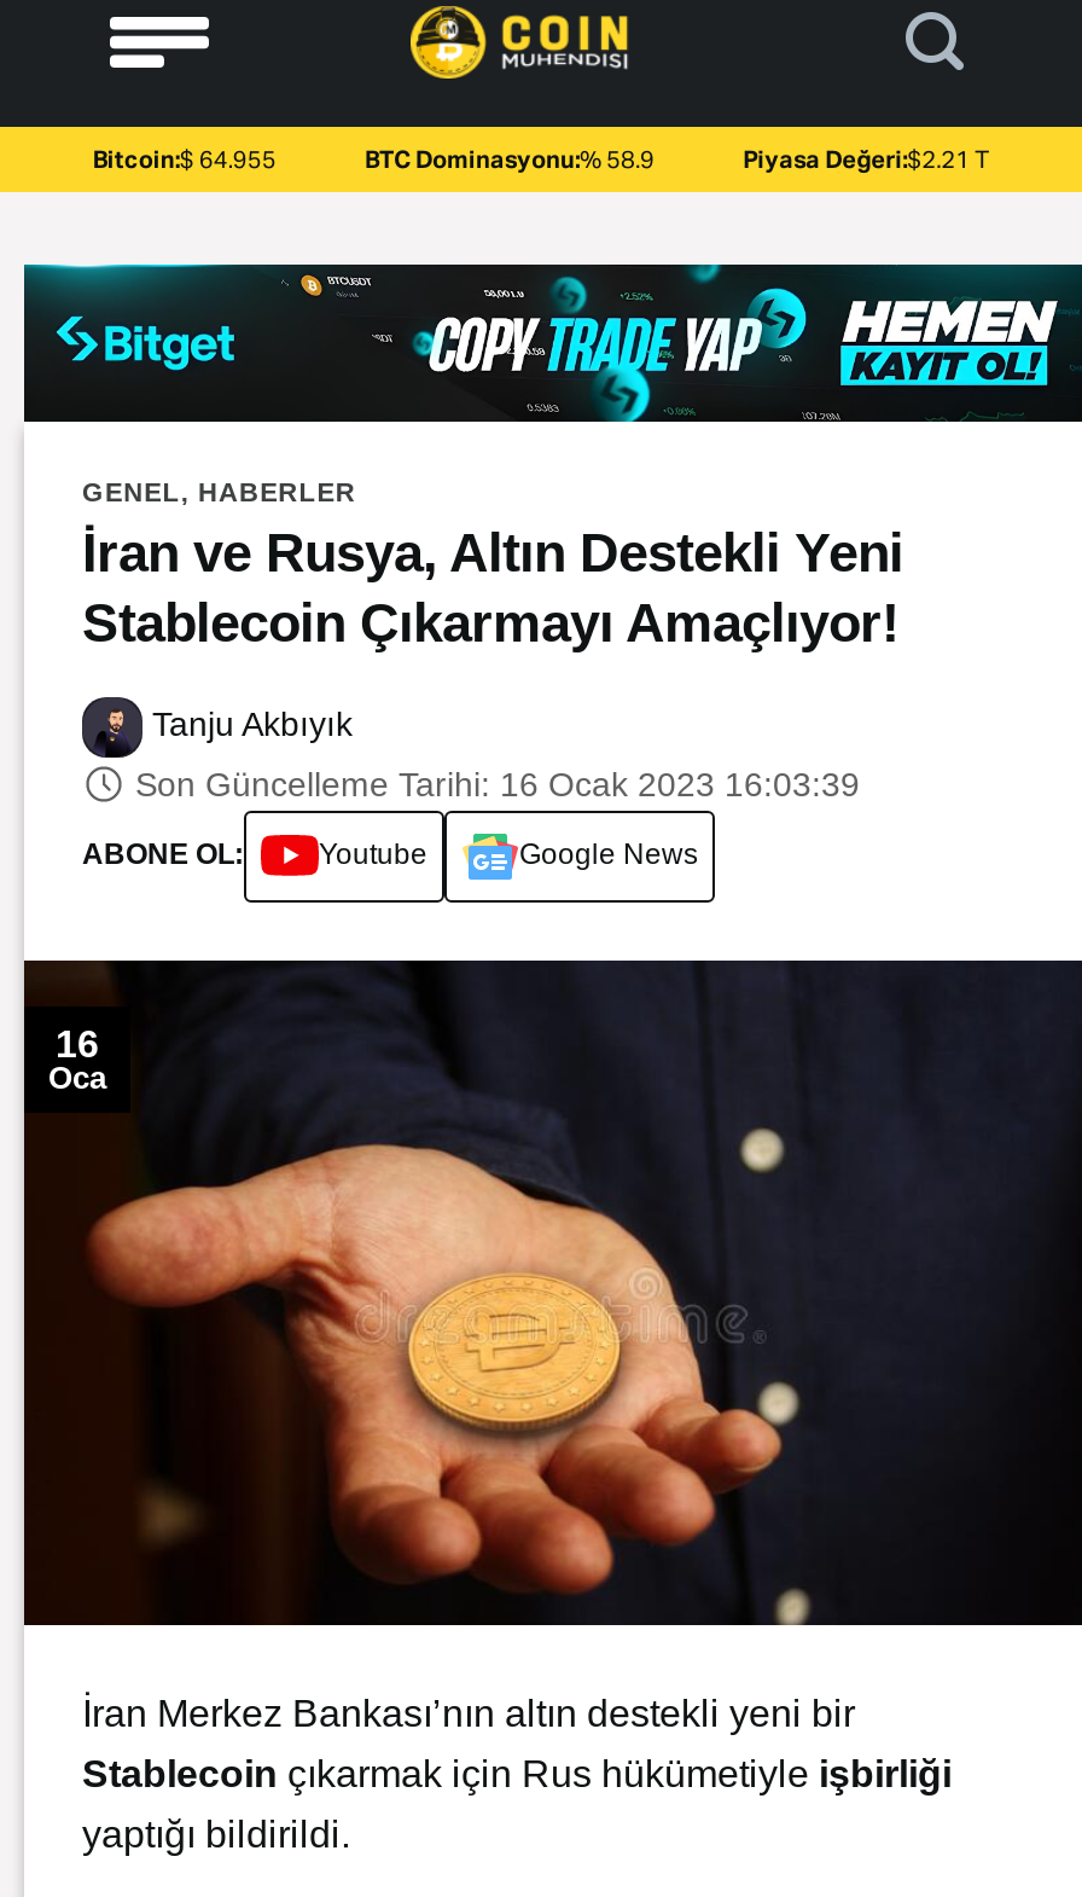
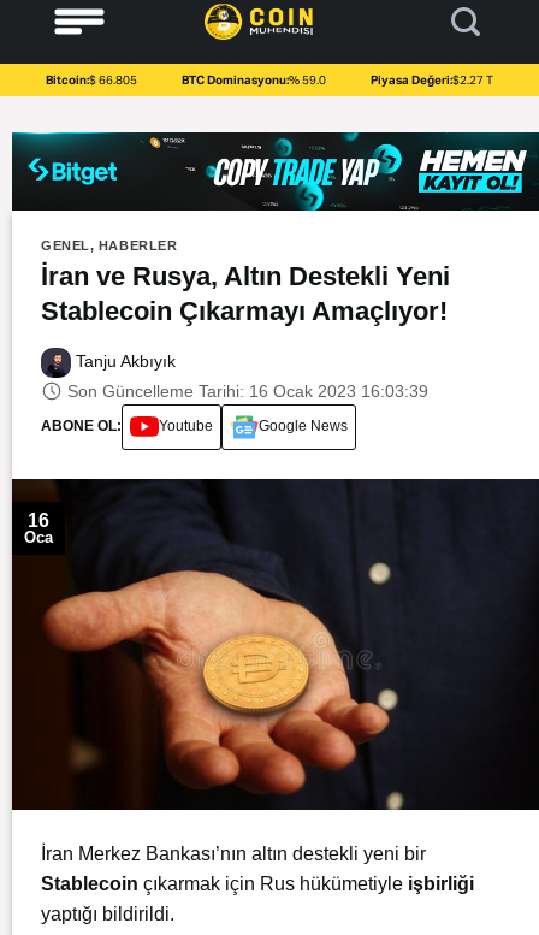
- Bitcoin:$ 64.955
+ Bitcoin:$ 66.805

- BTC Dominasyonu:% 58.9
+ BTC Dominasyonu:% 59.0

- Piyasa Değeri:$2.21 T
+ Piyasa Değeri:$2.27 T
